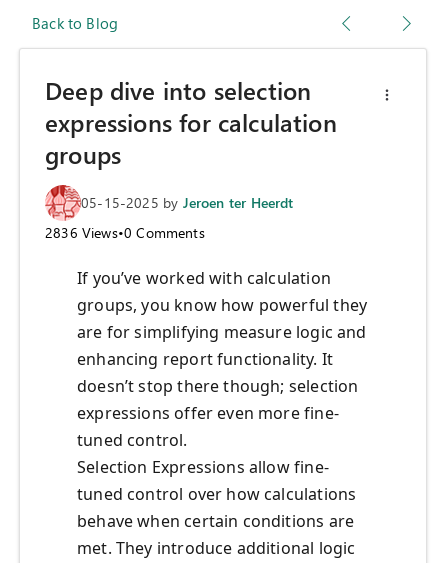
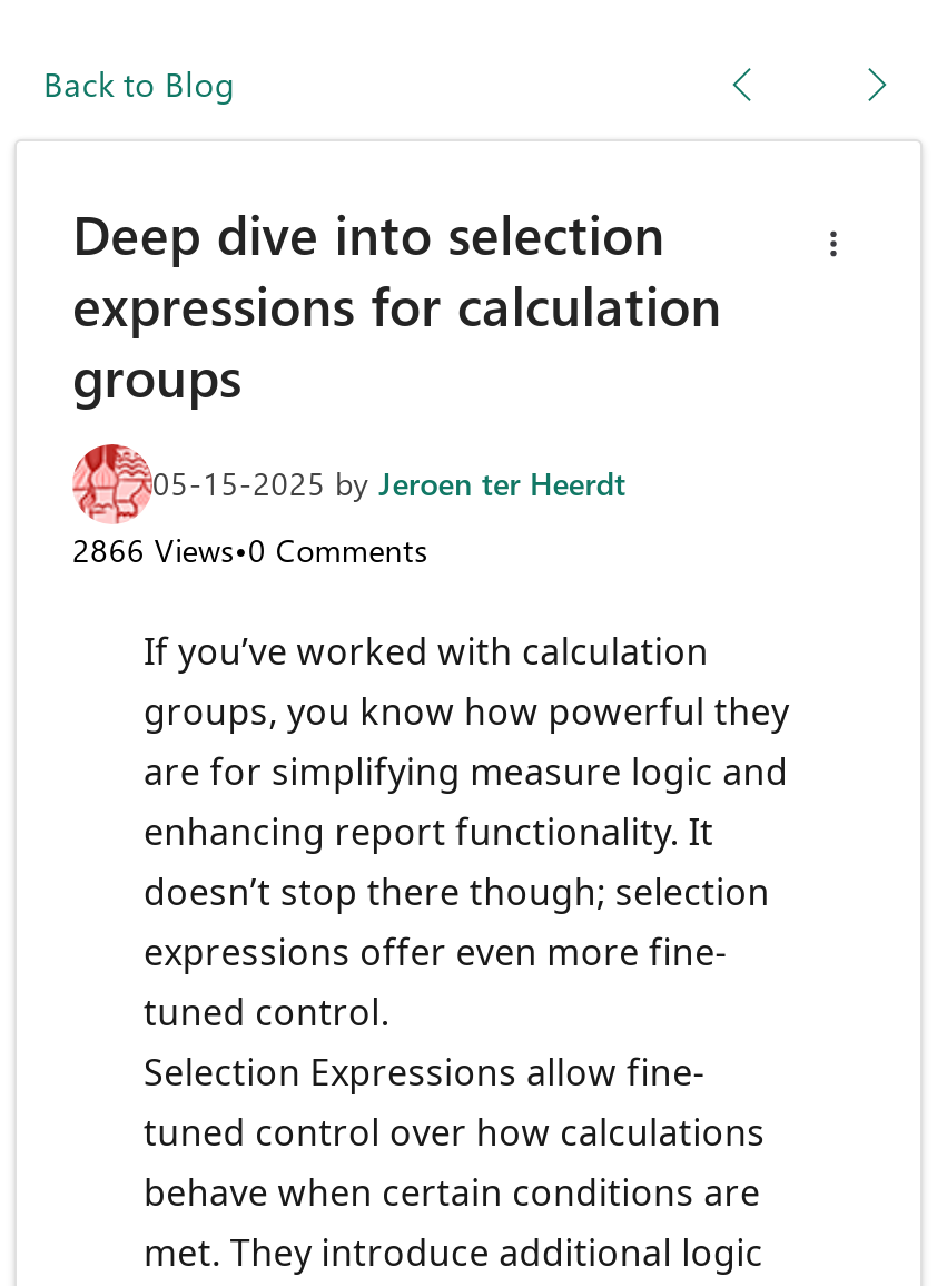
- 2836 Views•0 Comments
+ 2866 Views•0 Comments
